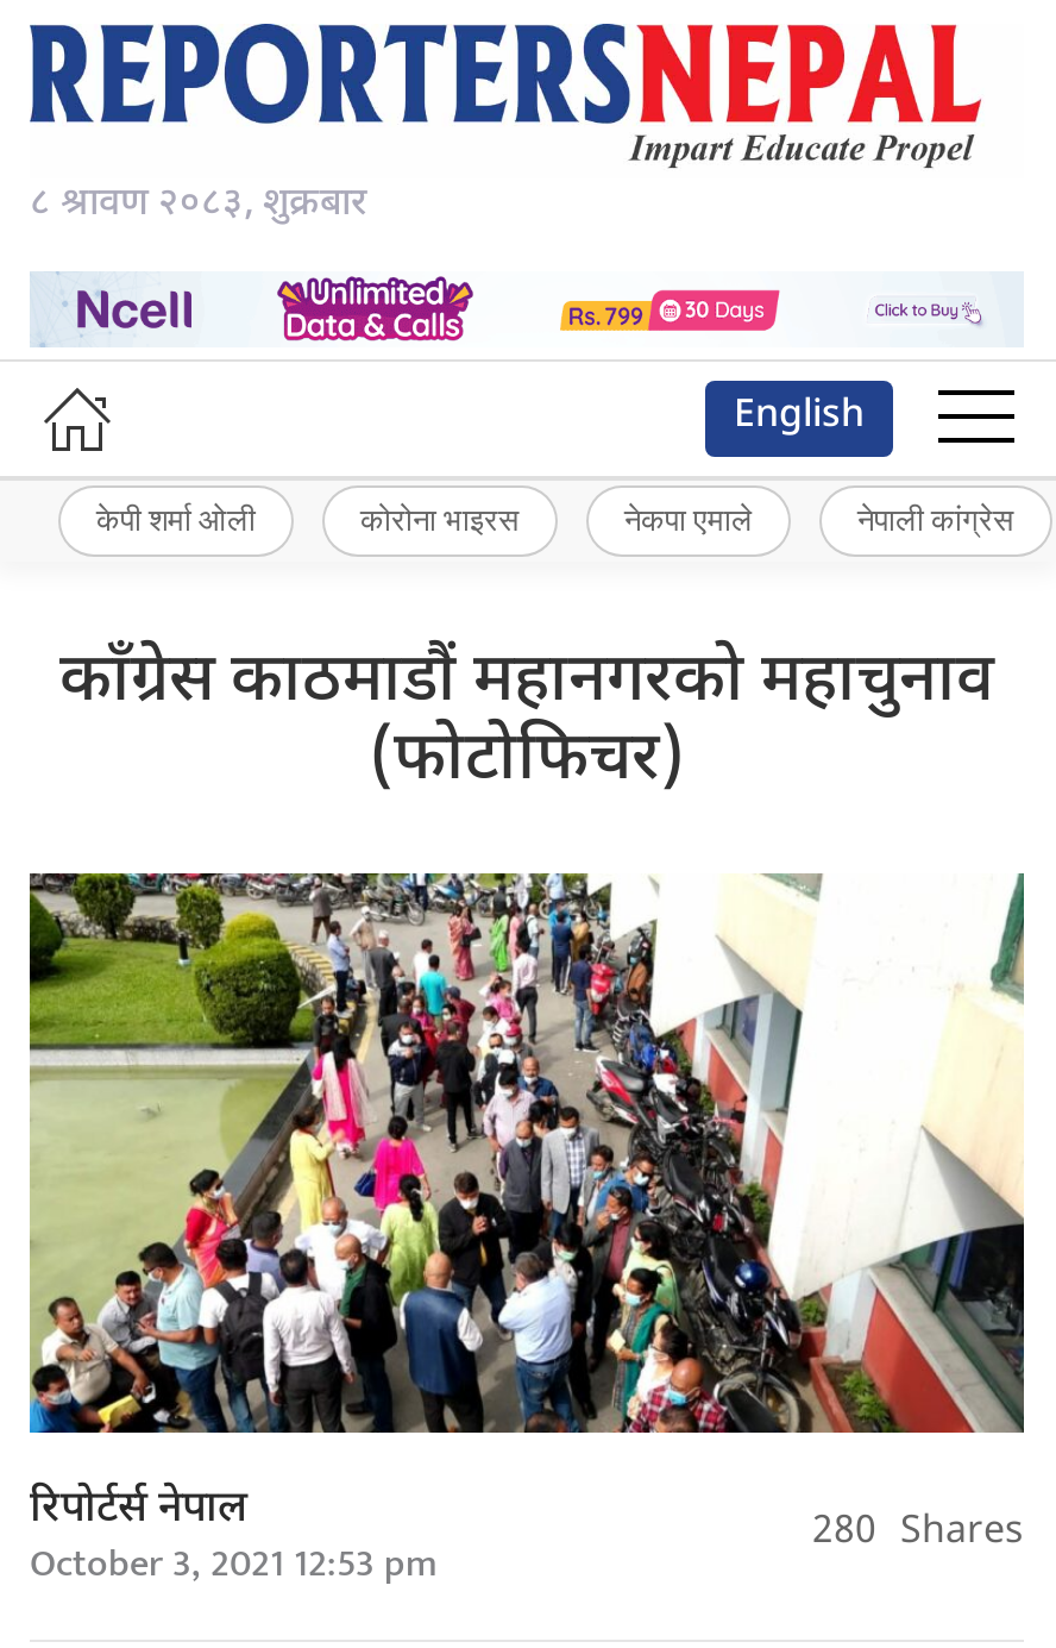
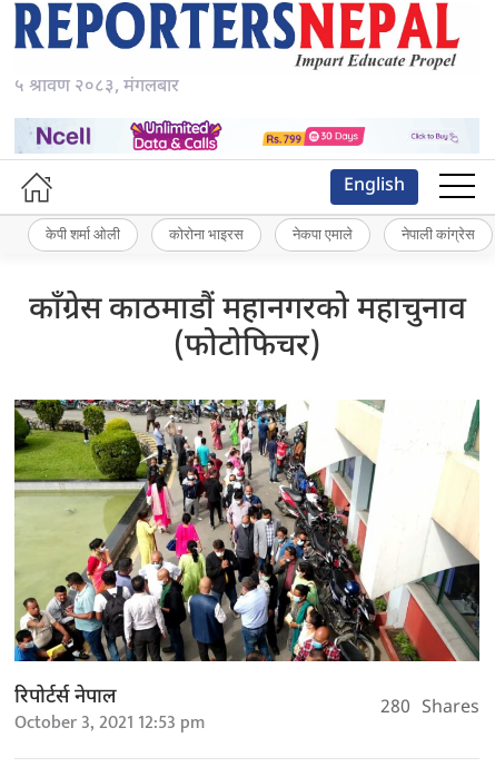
- ८ श्रावण २०८३, शुक्रबार
+ ५ श्रावण २०८३, मंगलबार
